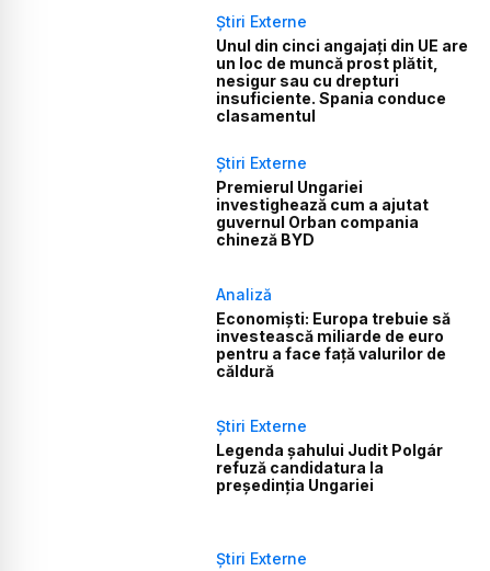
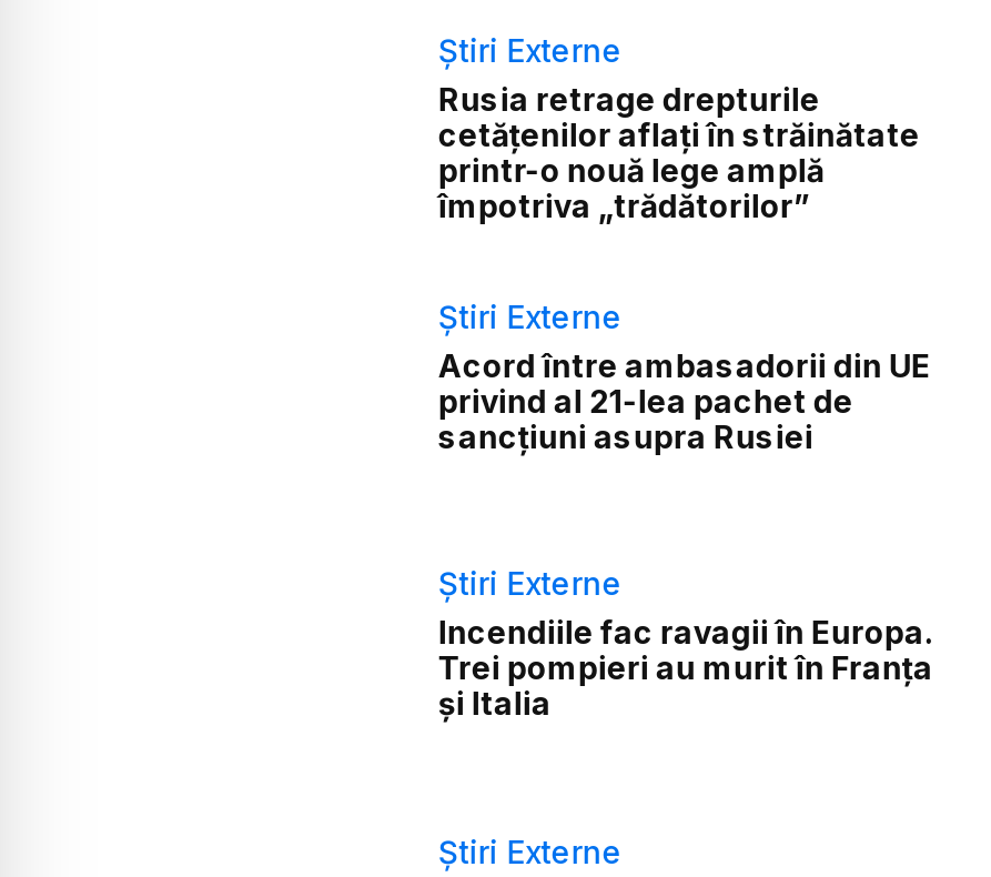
- Unul din cinci angajați din UE are
- un loc de muncă prost plătit,
- nesigur sau cu drepturi
- insuficiente. Spania conduce
- clasamentul
+ Rusia retrage drepturile
+ cetățenilor aflați în străinătate
+ printr-o nouă lege amplă
+ împotriva „trădătorilor”

- Premierul Ungariei
- investighează cum a ajutat
- guvernul Orban compania
- chineză BYD
- Analiză
- Economiști: Europa trebuie să
- investească miliarde de euro
- pentru a face față valurilor de
- căldură
+ Acord între ambasadorii din UE
+ privind al 21-lea pachet de
+ sancțiuni asupra Rusiei

- Legenda șahului Judit Polgár
- refuză candidatura la
- președinția Ungariei
+ Incendiile fac ravagii în Europa.
+ Trei pompieri au murit în Franța
+ și Italia
